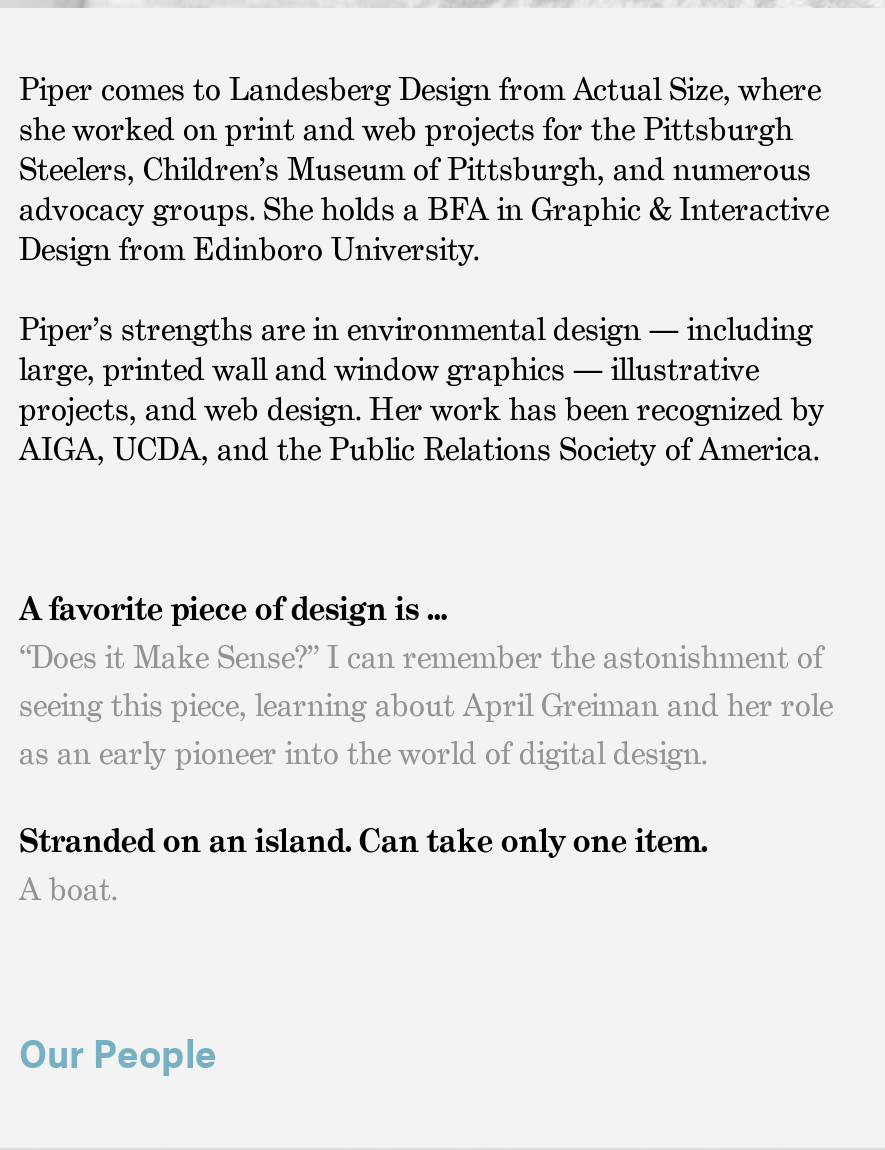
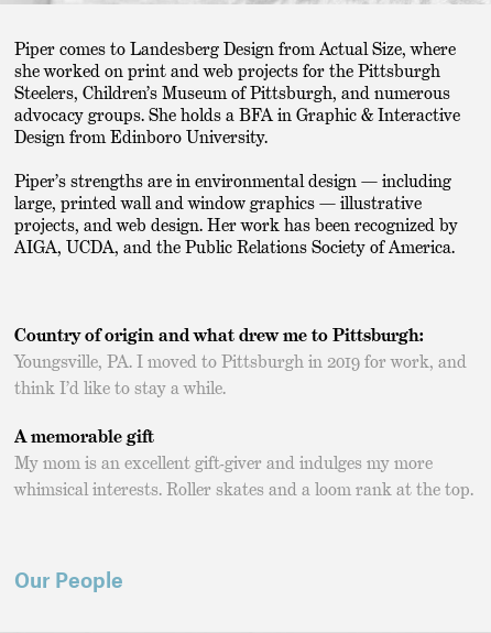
- A favorite piece of design is …
- “Does it Make Sense?” I can remember the astonishment of
- seeing this piece, learning about April Greiman and her role
- as an early pioneer into the world of digital design.
+ Country of origin and what drew me to Pittsburgh:
+ Youngsville, PA. I moved to Pittsburgh in 2019 for work, and
+ think I’d like to stay a while.

- Stranded on an island. Can take only one item.
- A boat.
+ A memorable gift
+ My mom is an excellent gift-giver and indulges my more
+ whimsical interests. Roller skates and a loom rank at the top.
